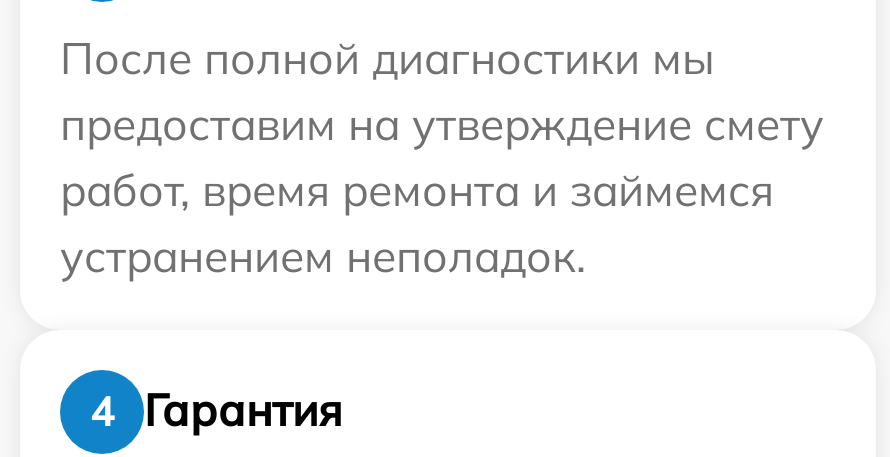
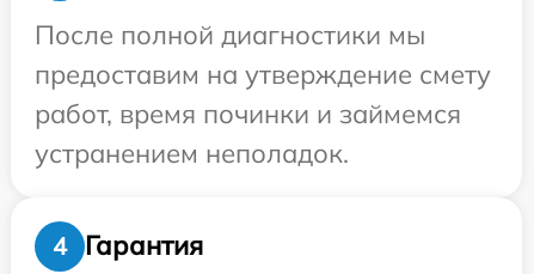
- работ, время ремонта и займемся
+ работ, время починки и займемся
